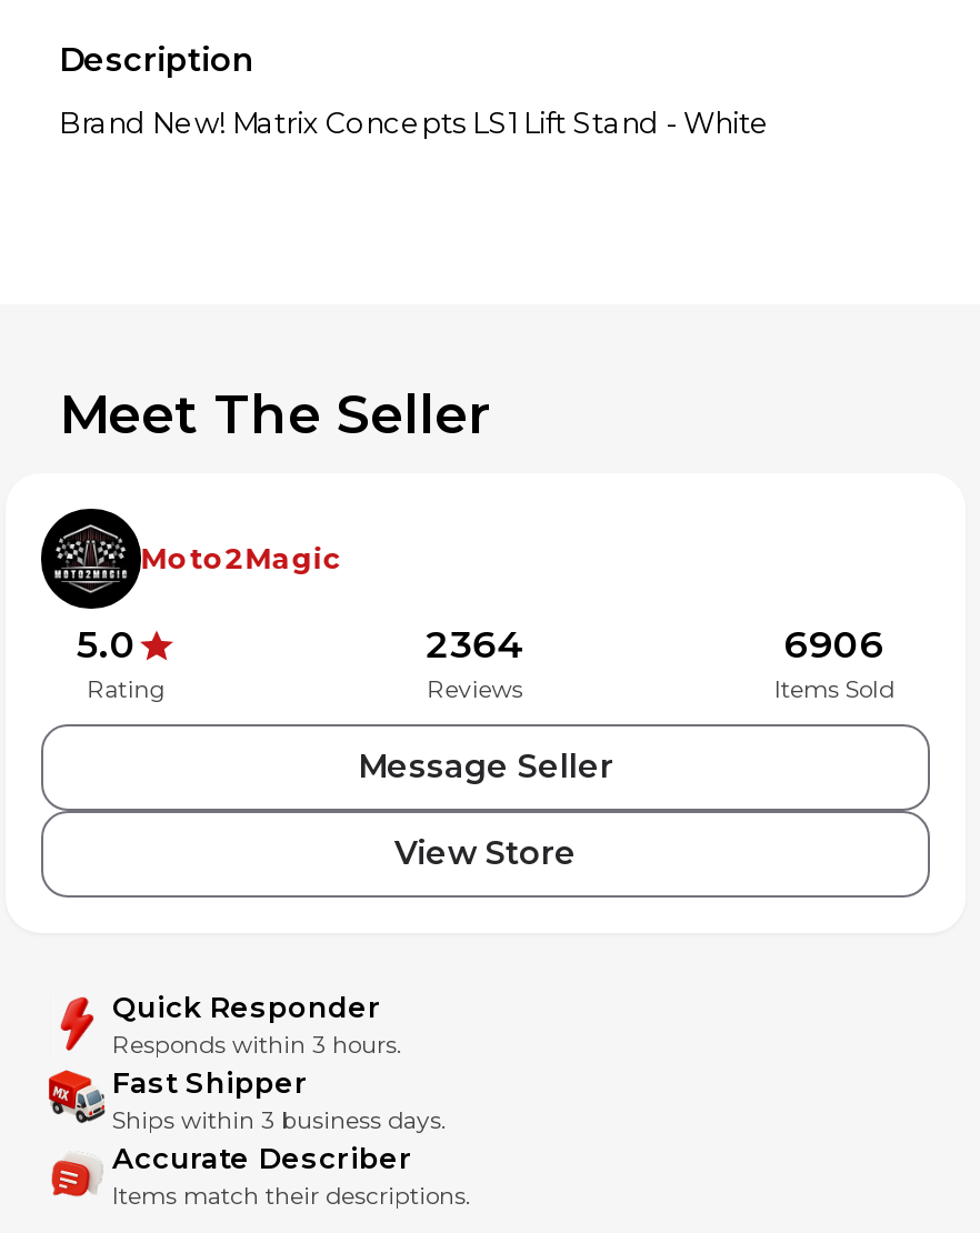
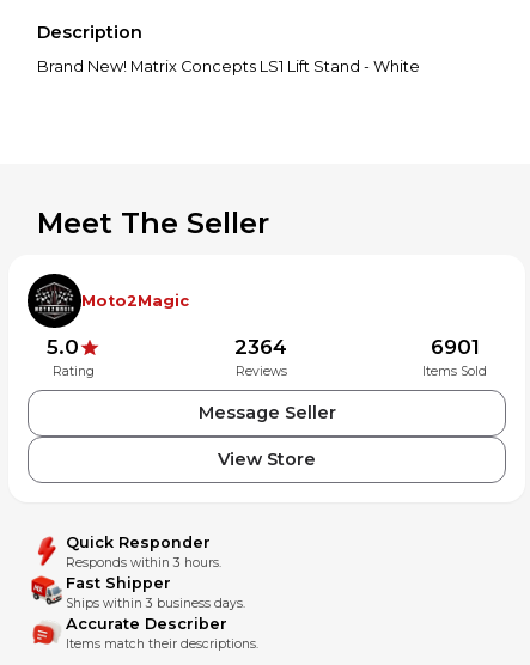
- 6906
+ 6901
